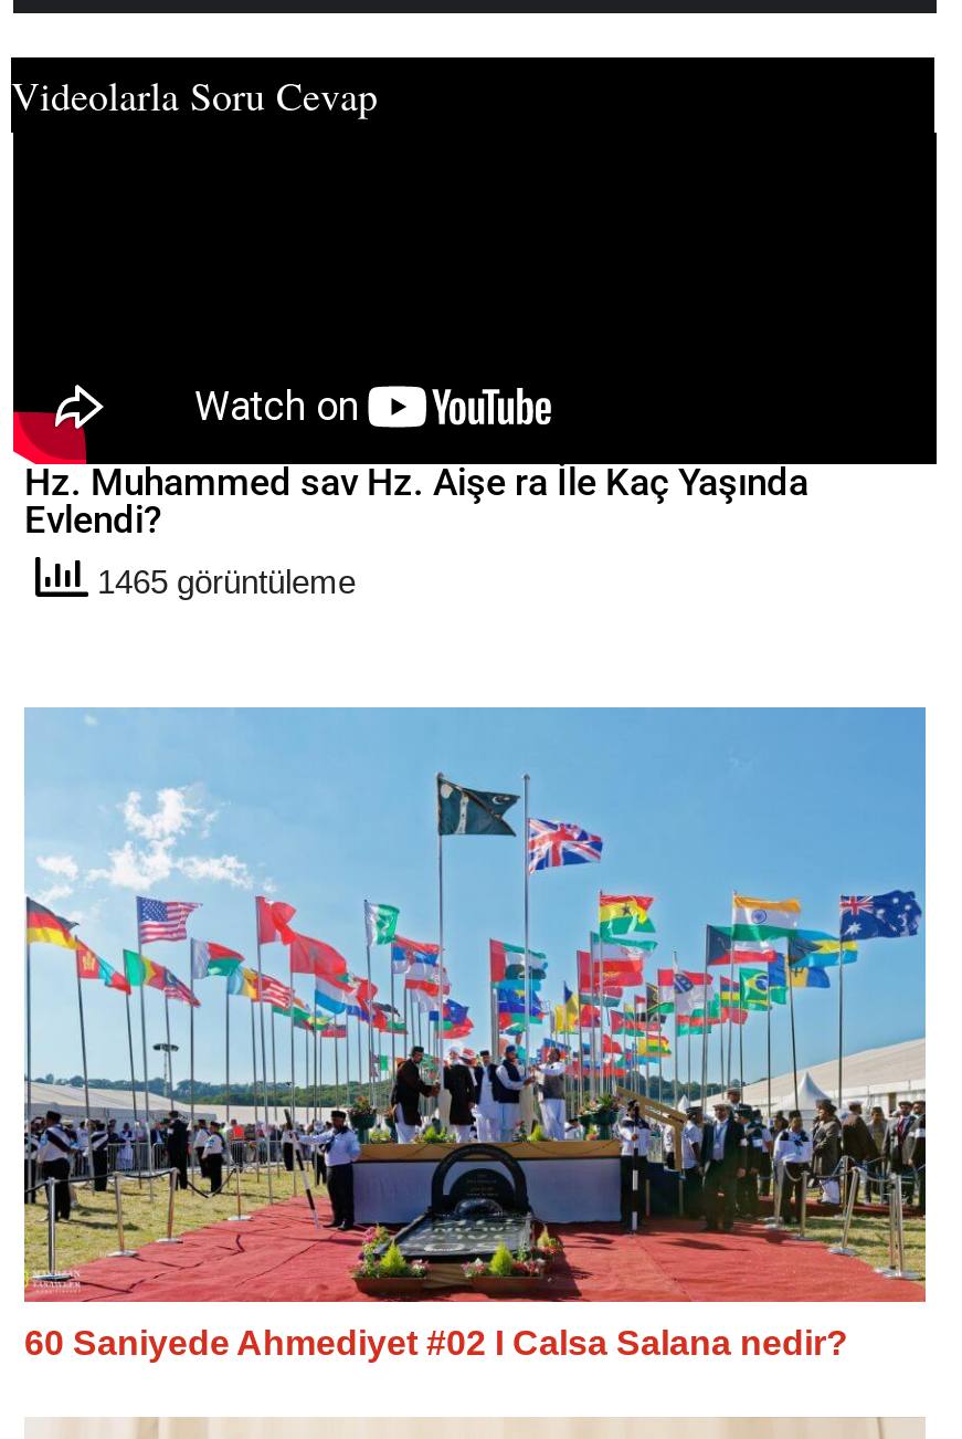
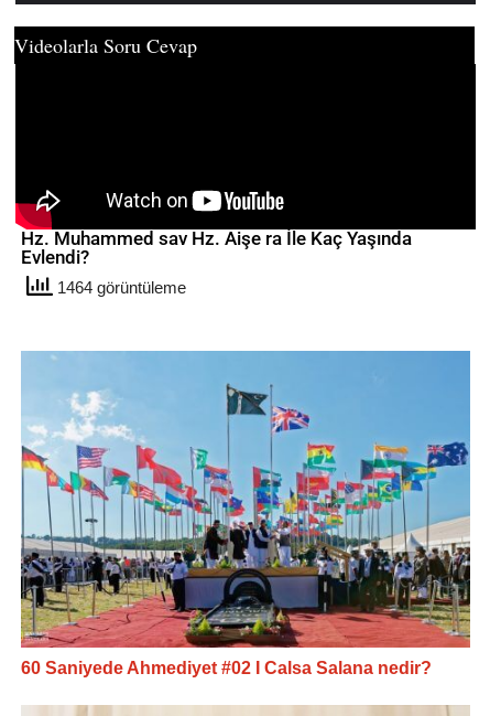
- 1465 görüntüleme
+ 1464 görüntüleme
